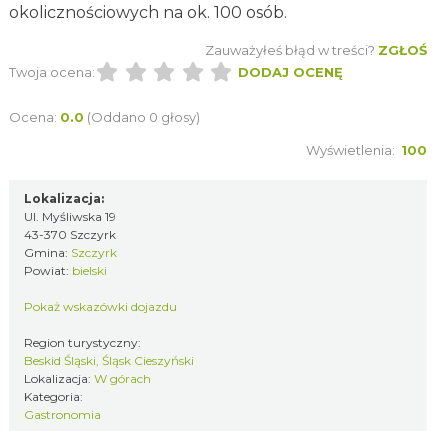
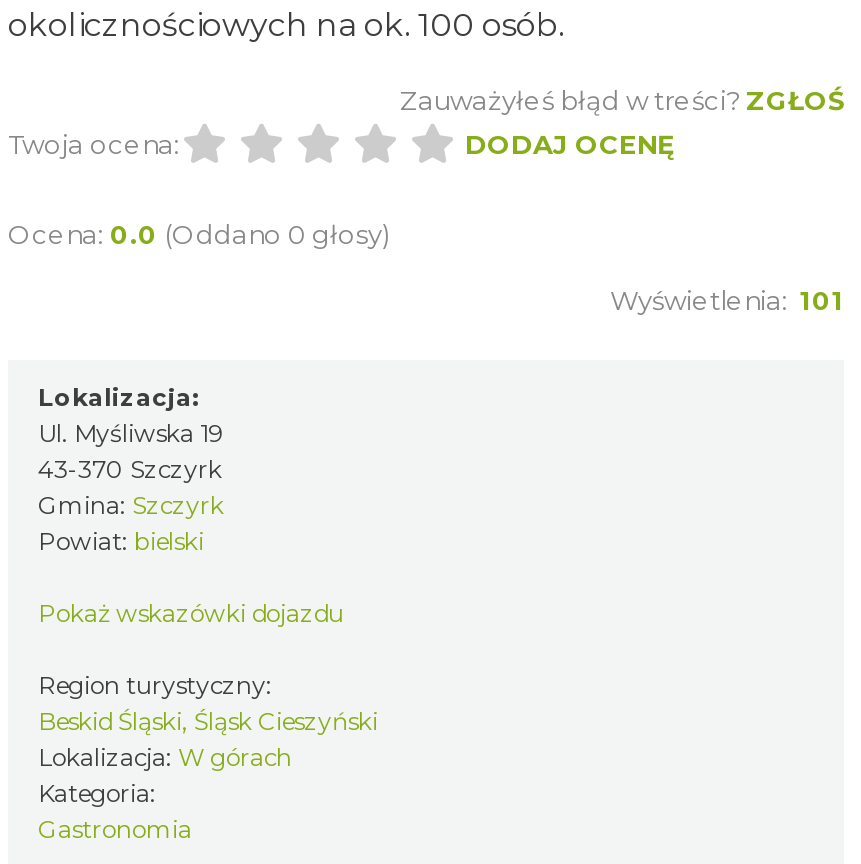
- Wyświetlenia: 100
+ Wyświetlenia: 101
